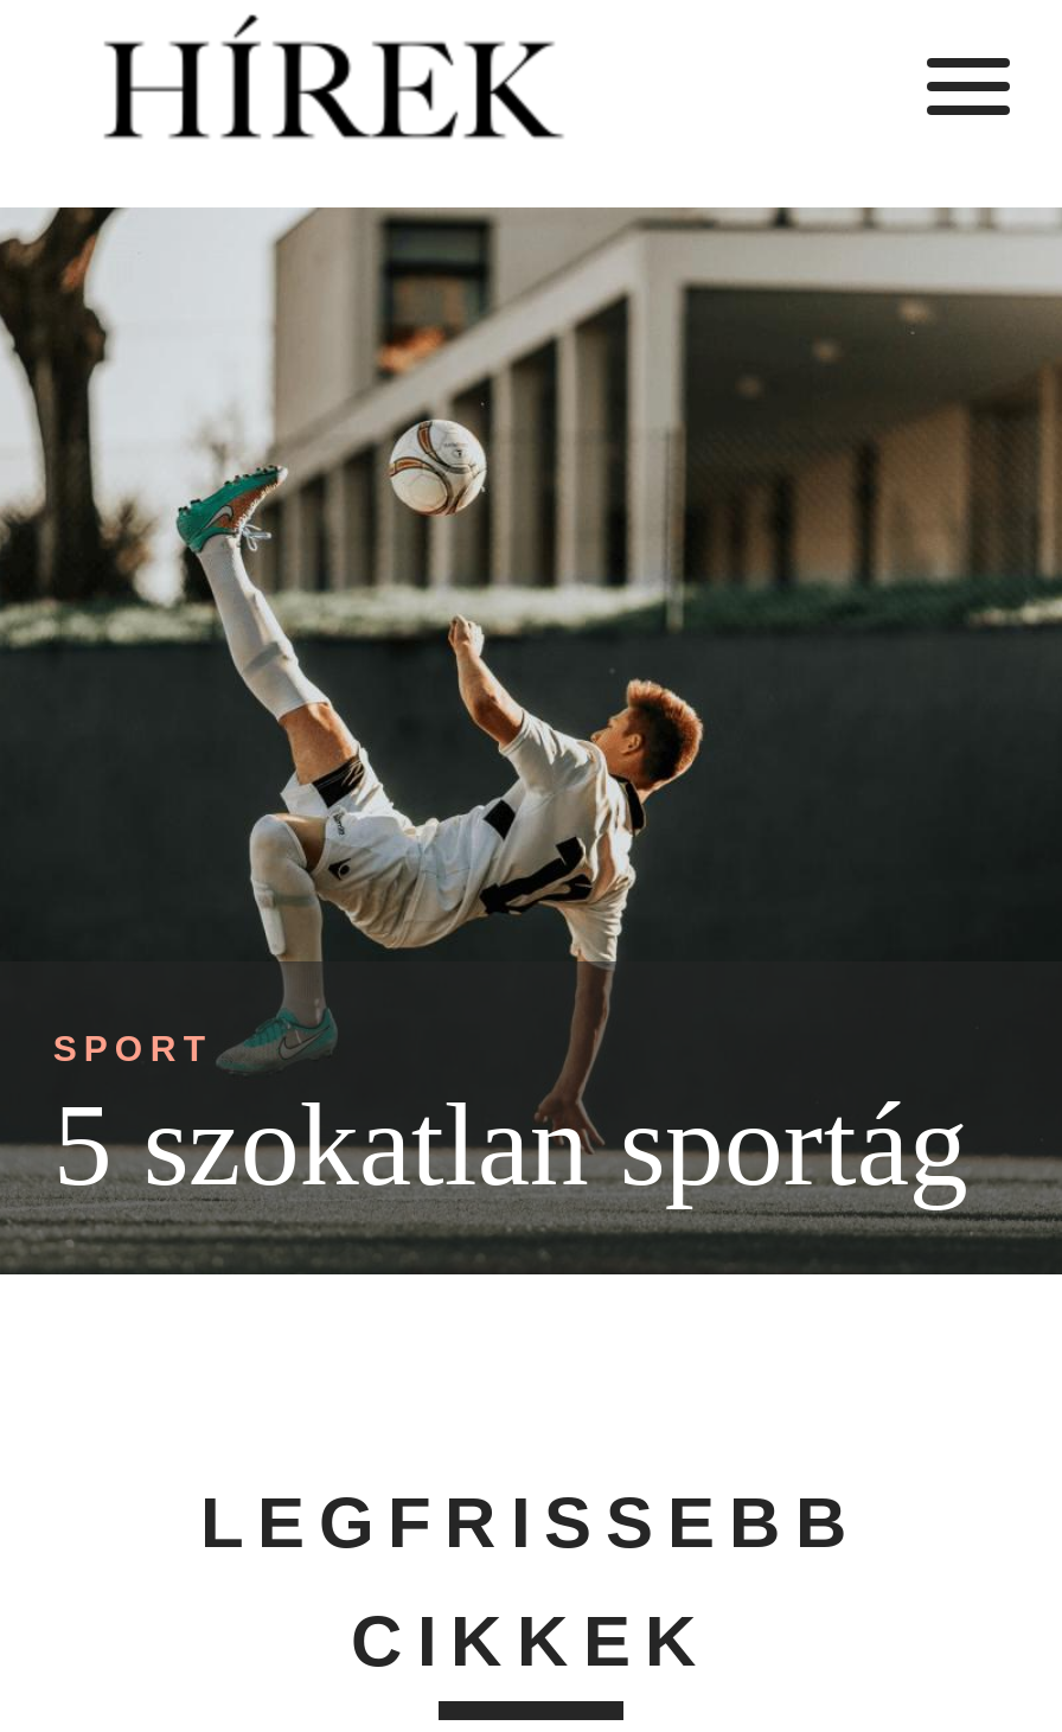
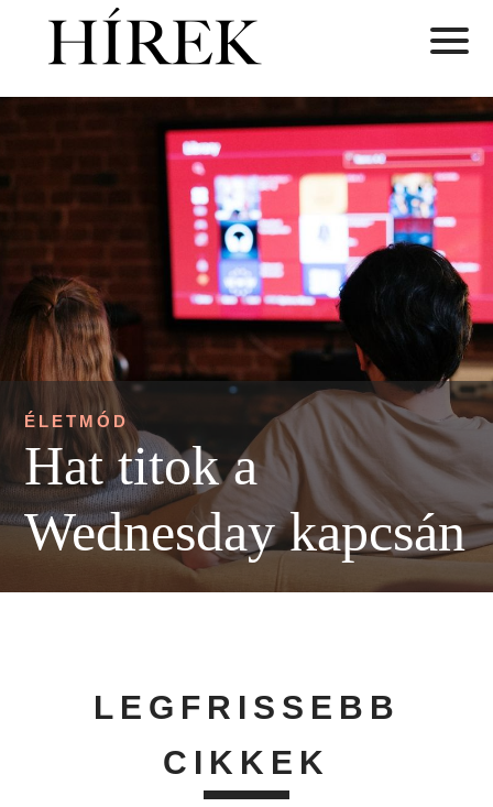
- [image]
- SPORT
- 5 szokatlan sportág
+ [image]
+ ÉLETMÓD
+ Hat titok a
+ Wednesday kapcsán
